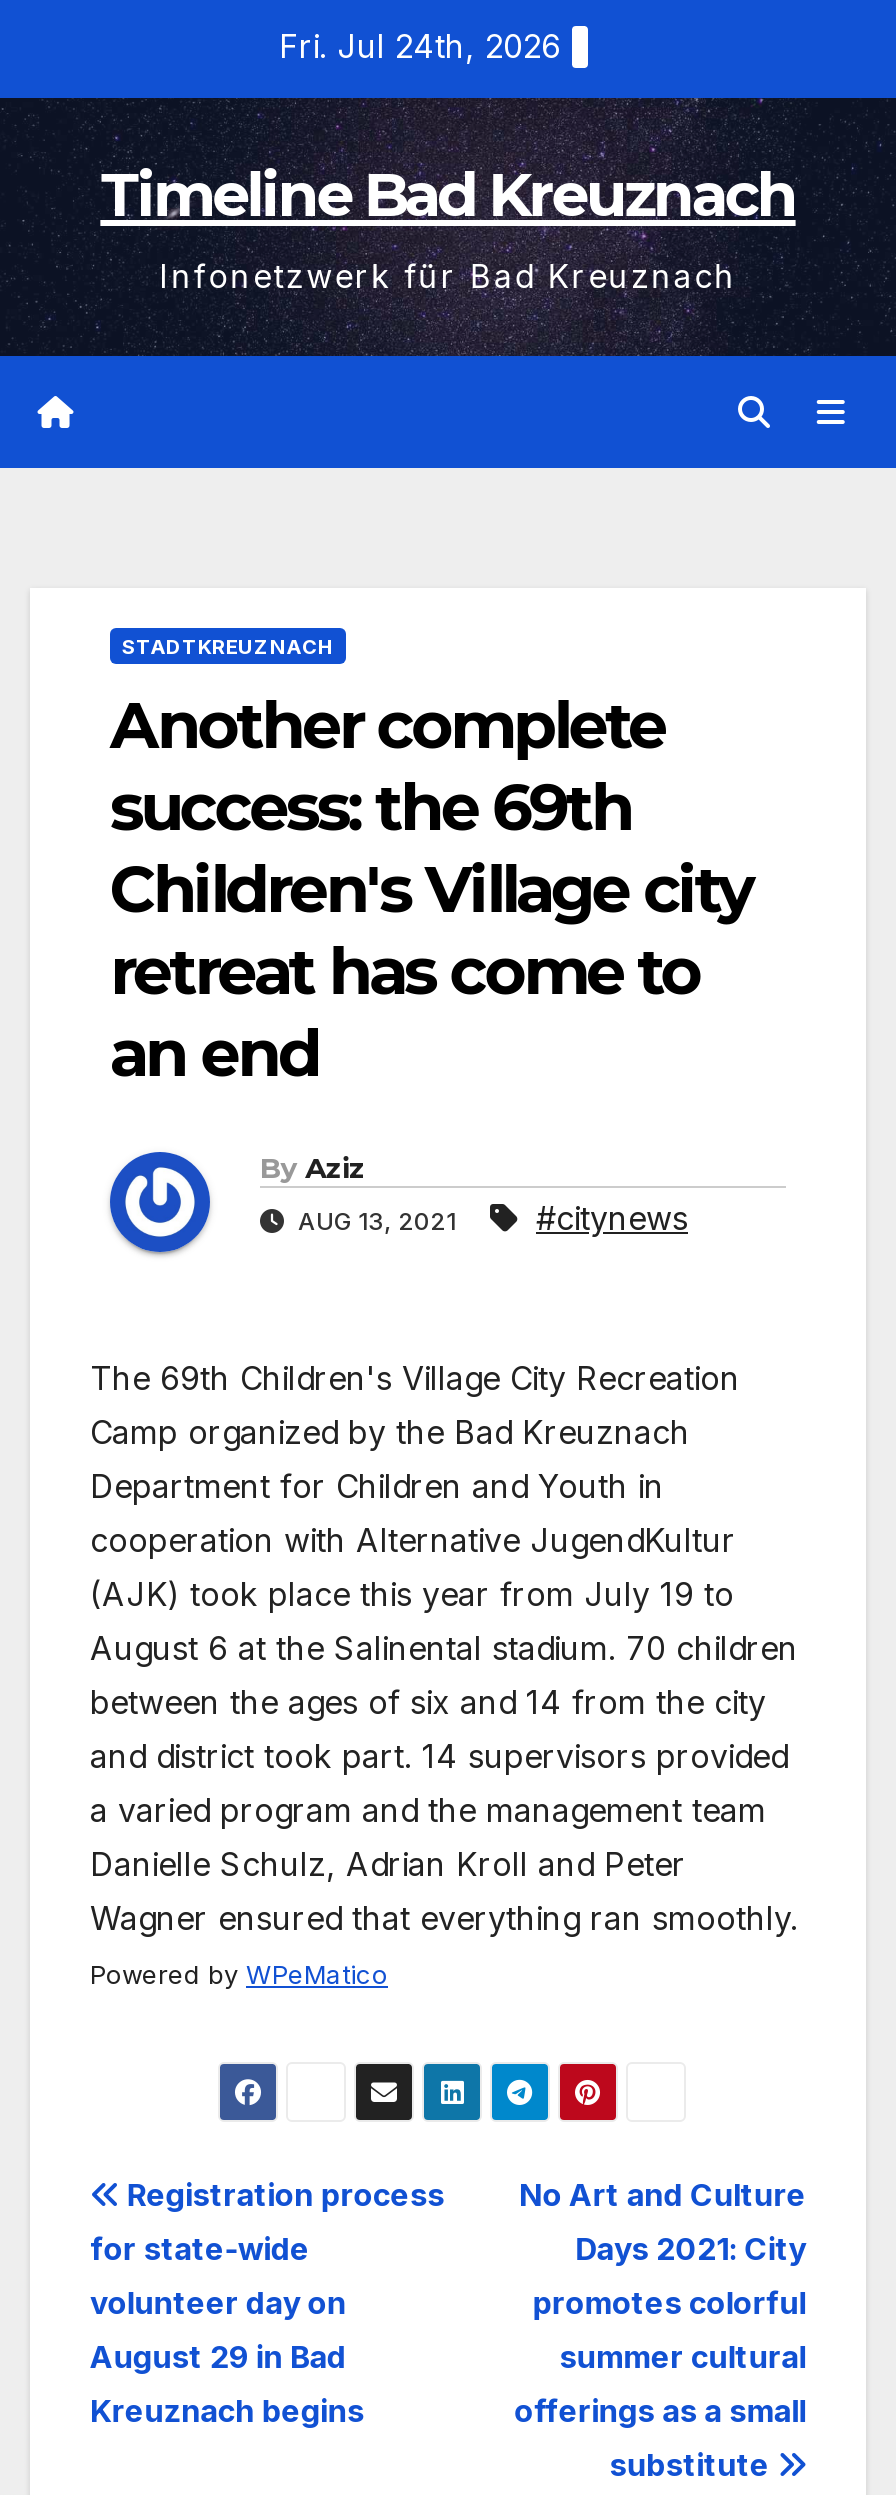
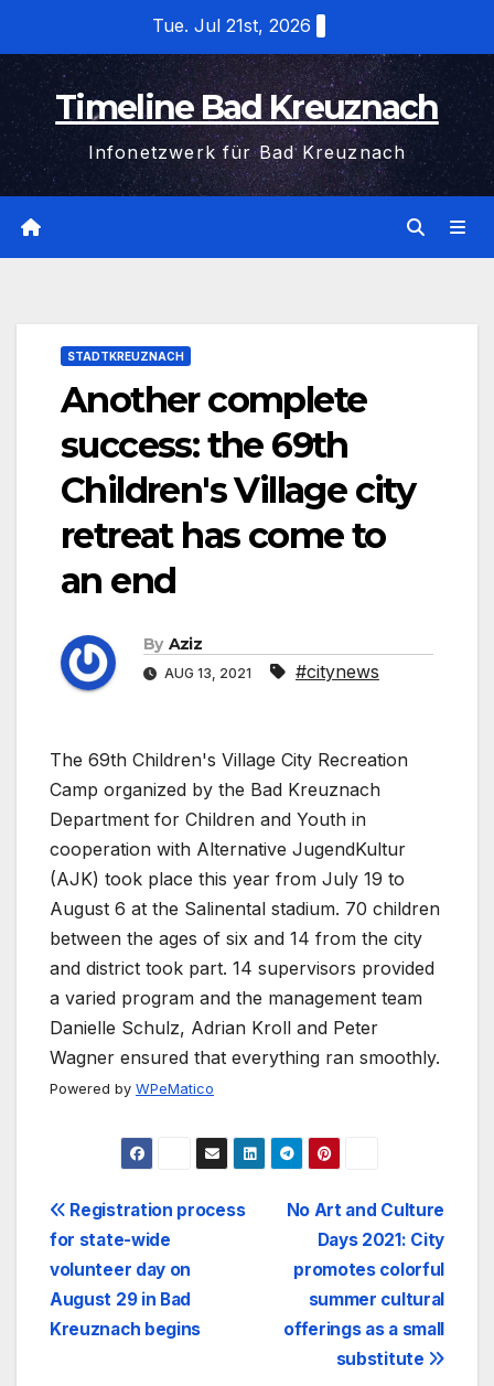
- Fri. Jul 24th, 2026
+ Tue. Jul 21st, 2026
